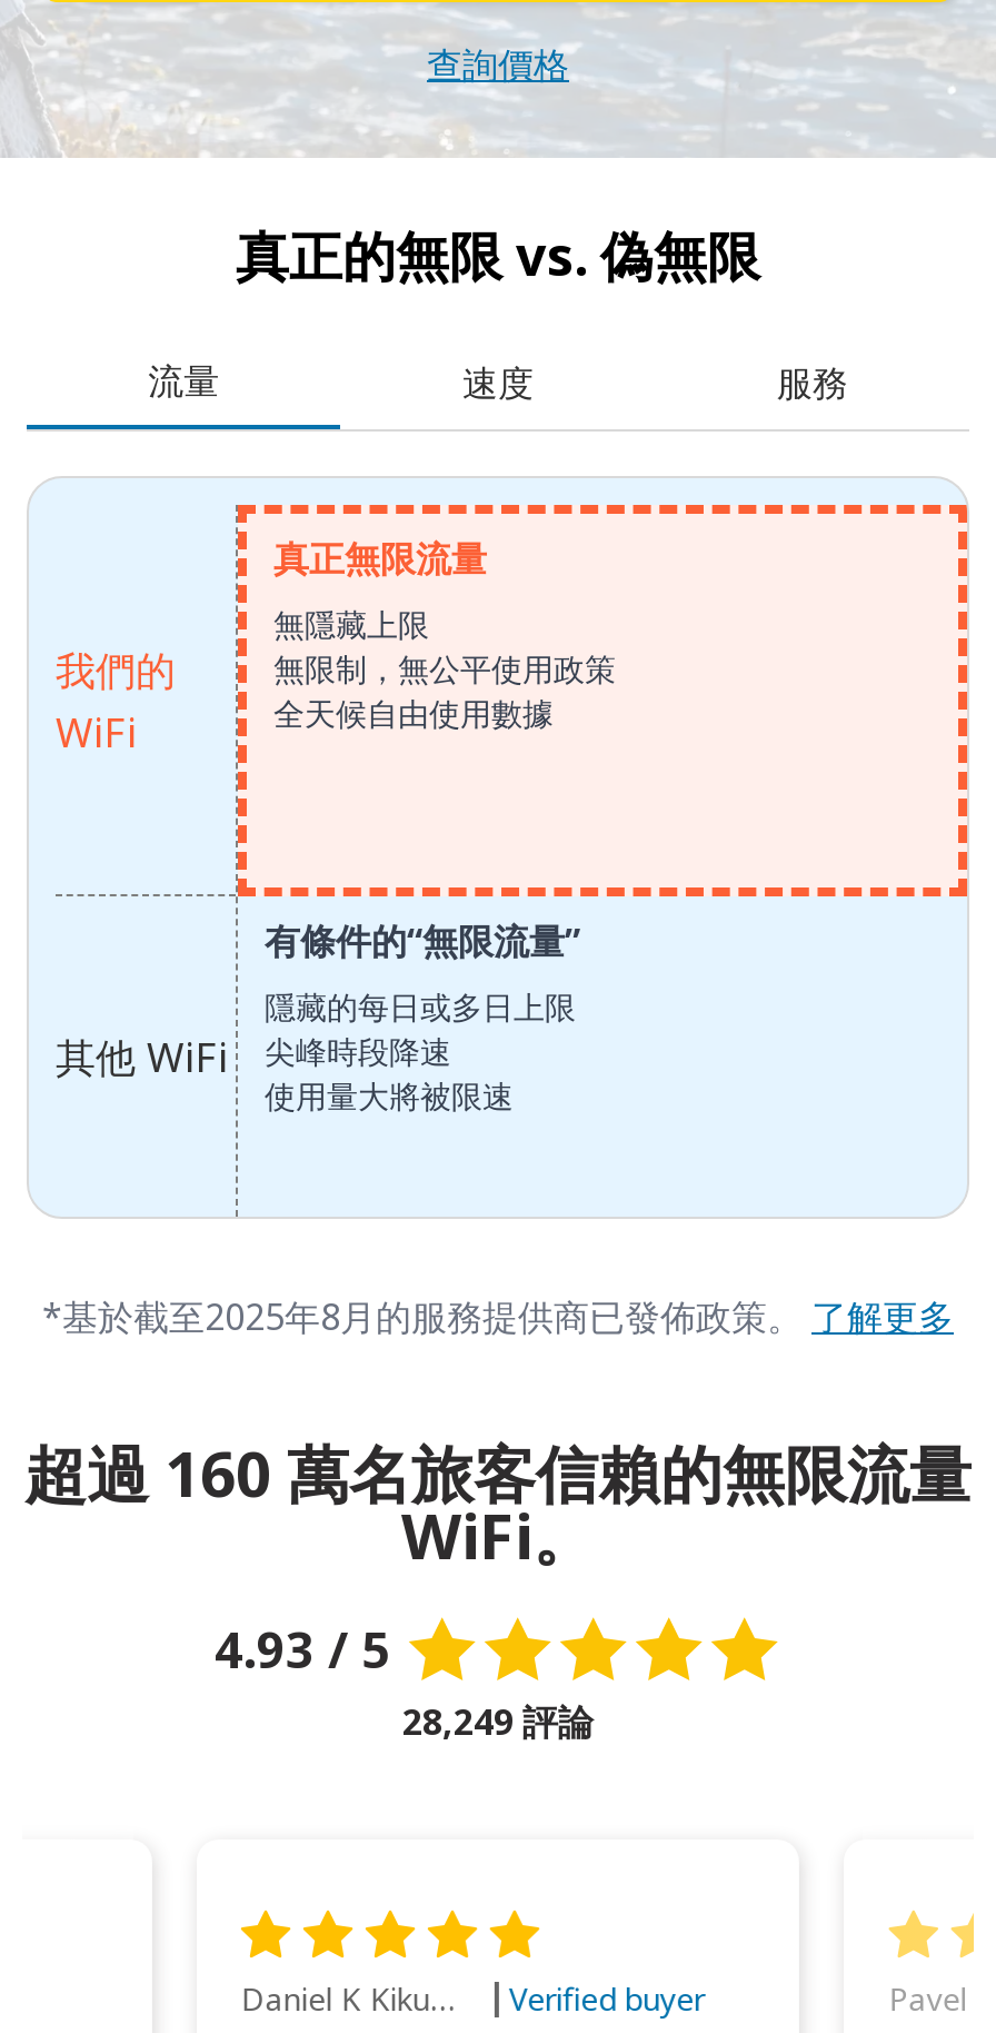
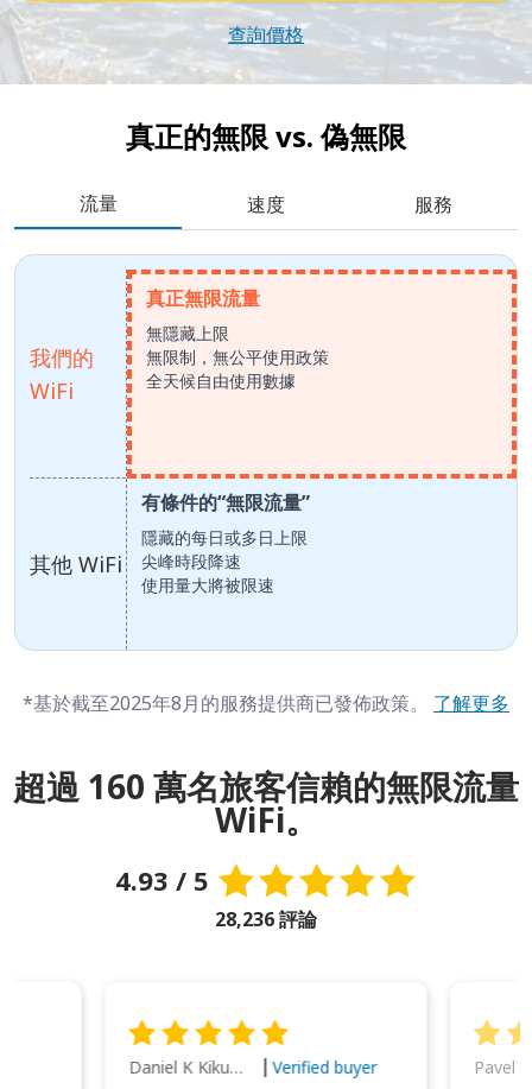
- 28,249 評論
+ 28,236 評論
